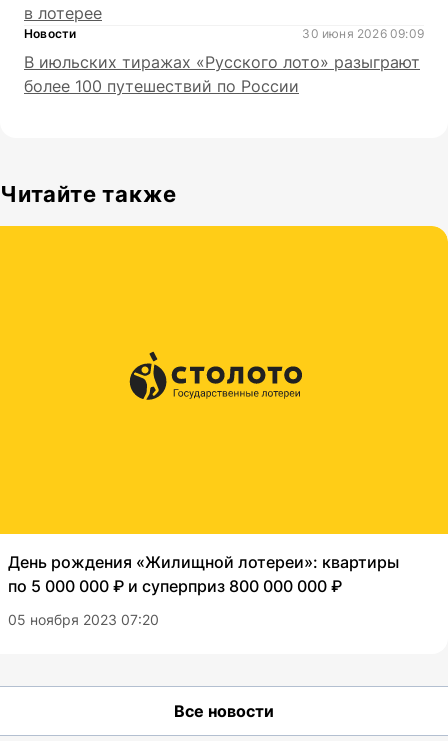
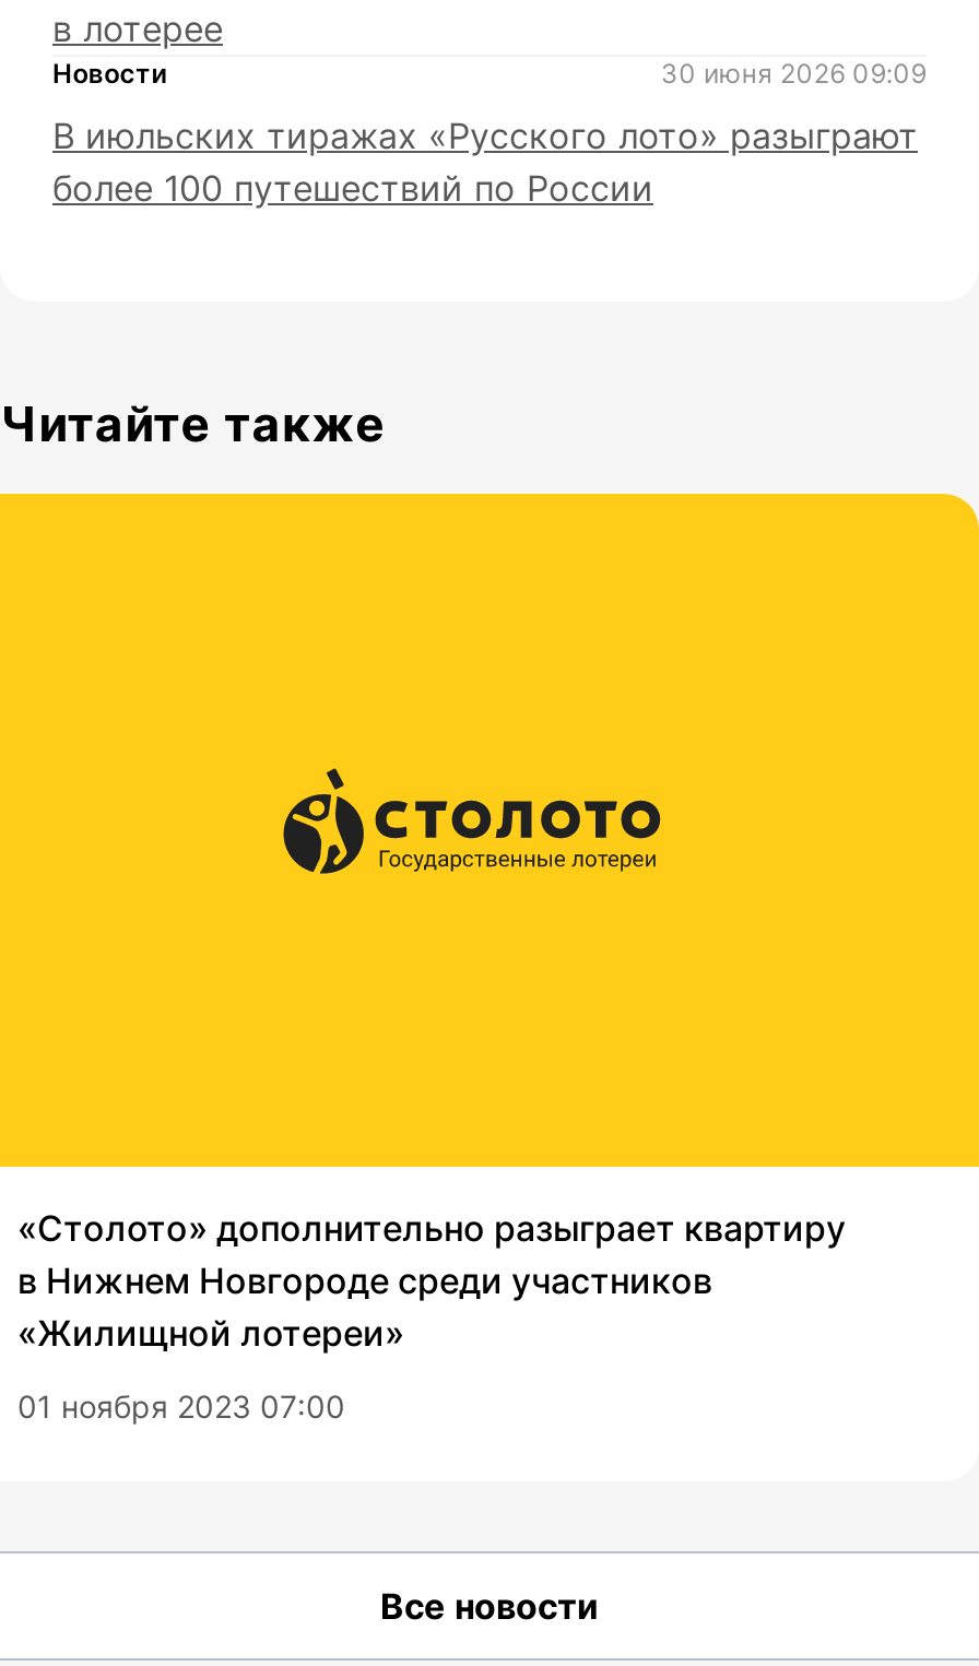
- День рождения «Жилищной лотереи»: квартиры
- по 5 000 000 ₽ и суперприз 800 000 000 ₽
+ «Столото» дополнительно разыграет квартиру
+ в Нижнем Новгороде среди участников
+ «Жилищной лотереи»

- 05 ноября 2023 07:20
+ 01 ноября 2023 07:00
